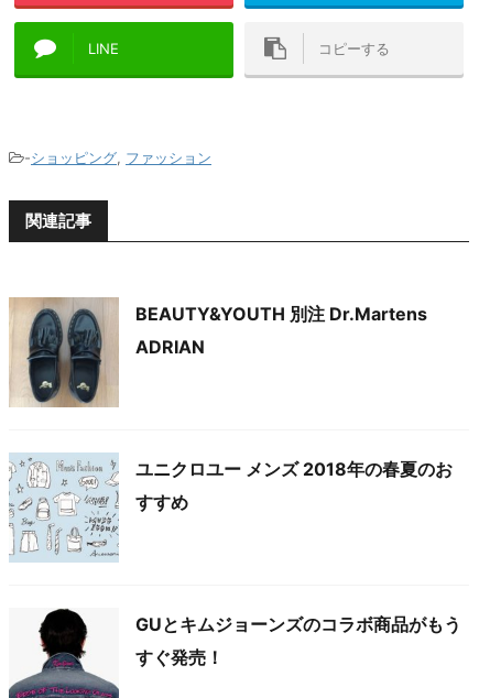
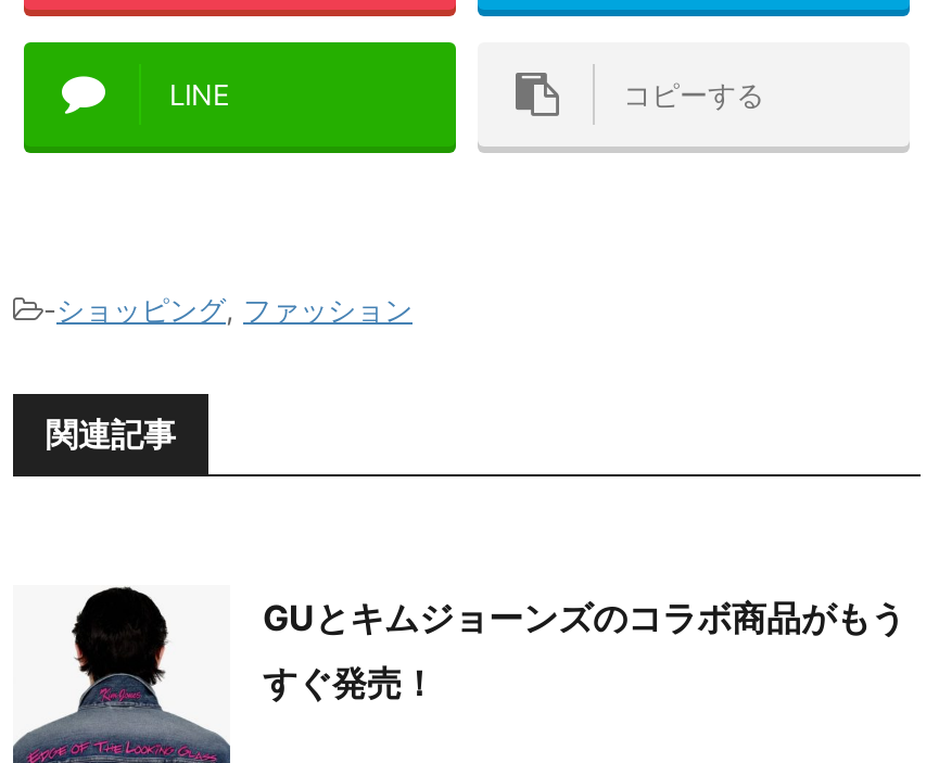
- [image]
- BEAUTY&YOUTH 別注 Dr.Martens
- ADRIAN

- [image]
- ユニクロユー メンズ 2018年の春夏のお
- すすめ
